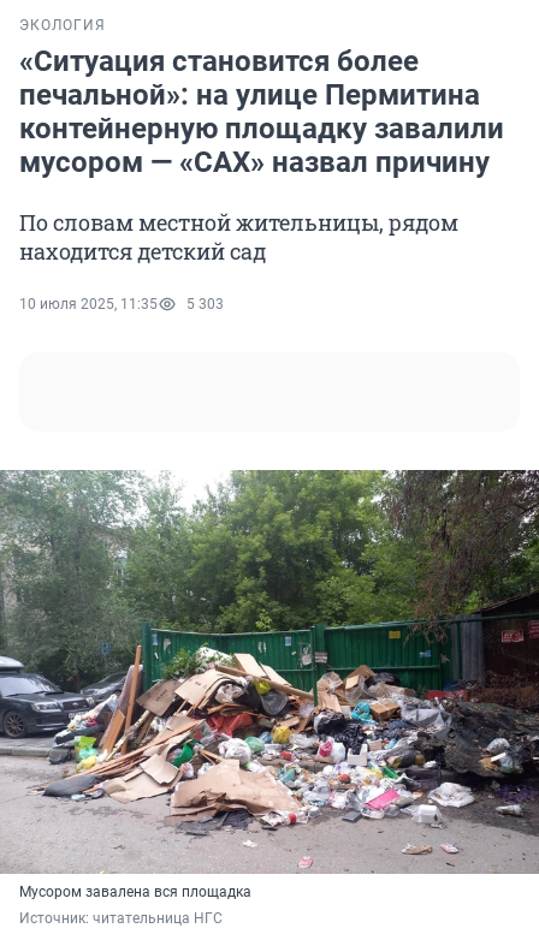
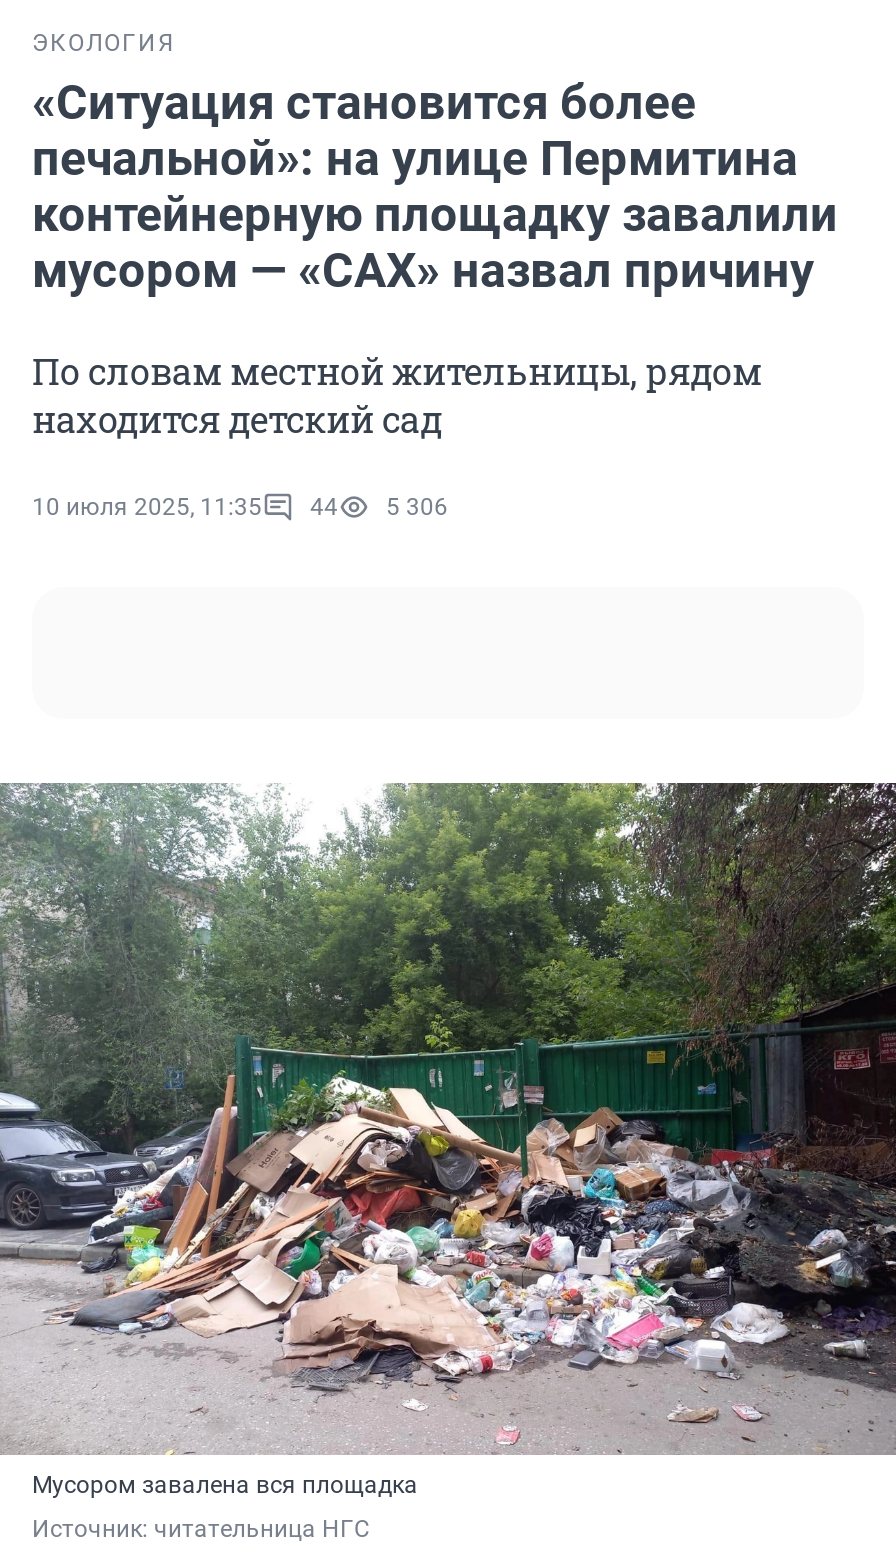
- 5 303
+ 44
+ 5 306
